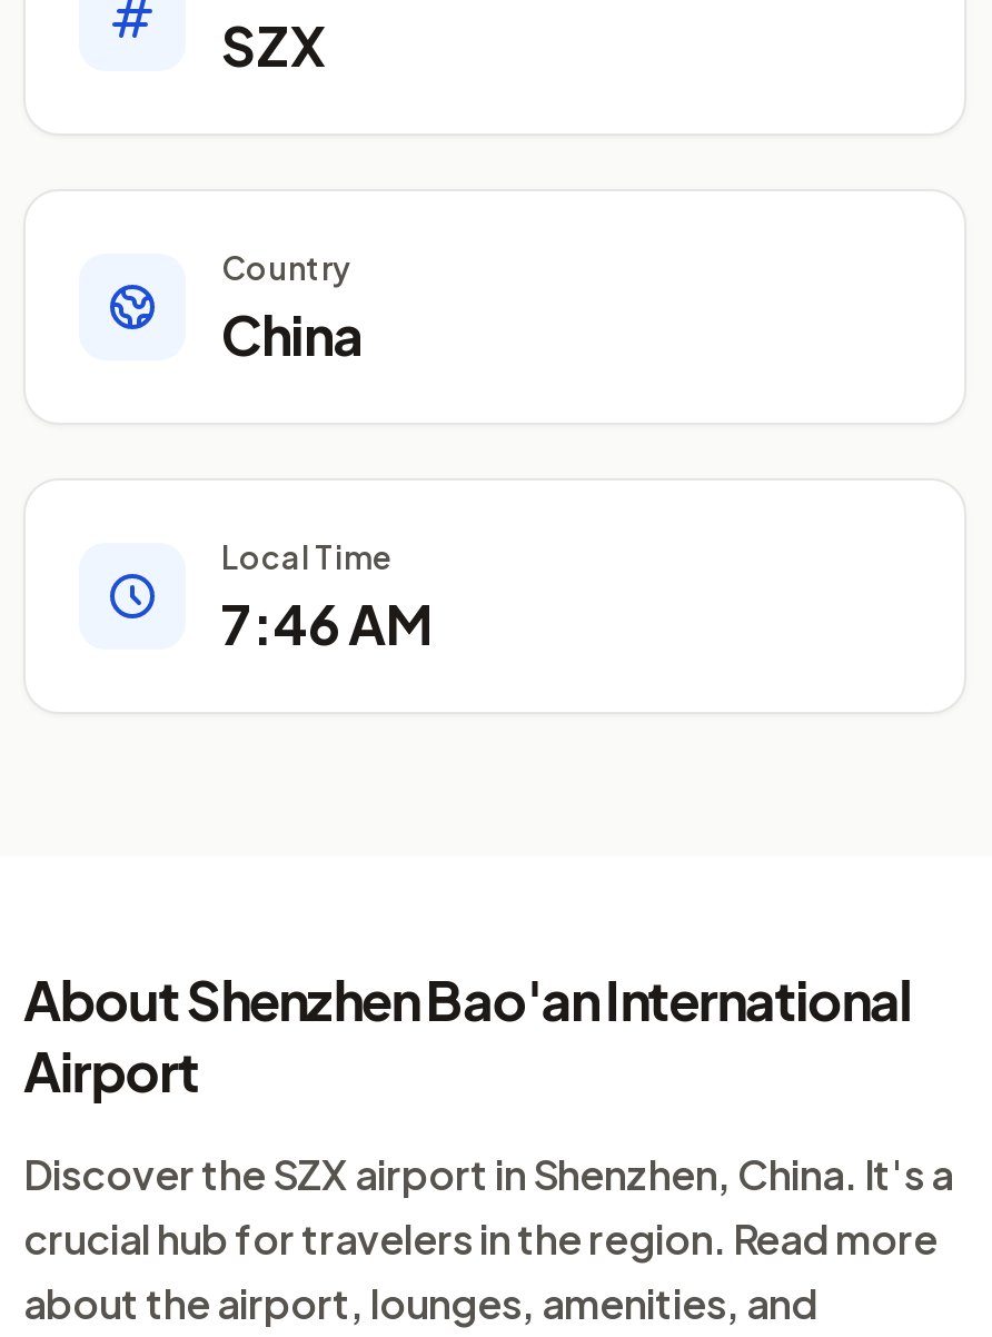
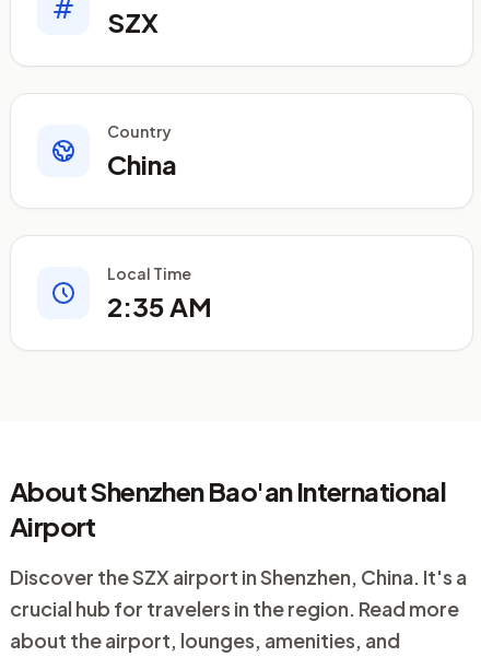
- 7:46 AM
+ 2:35 AM
